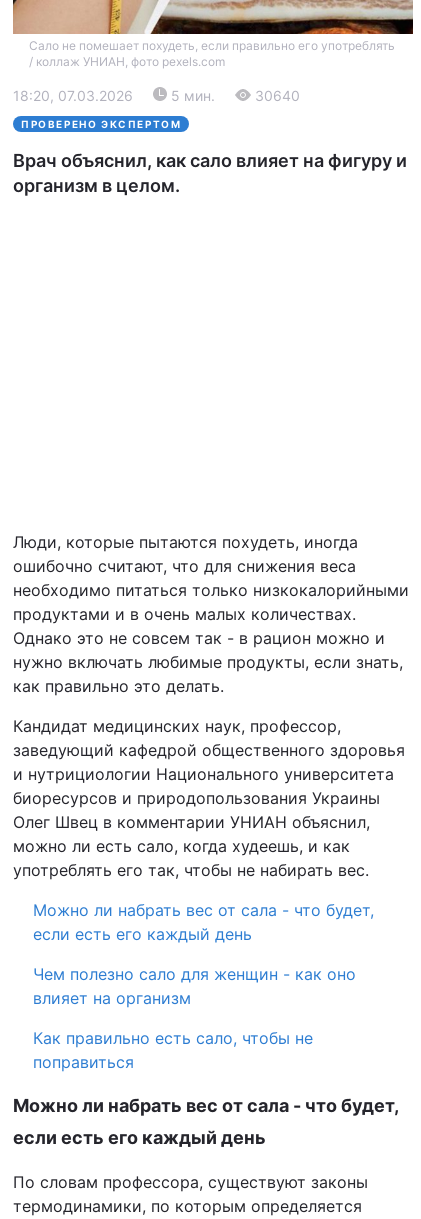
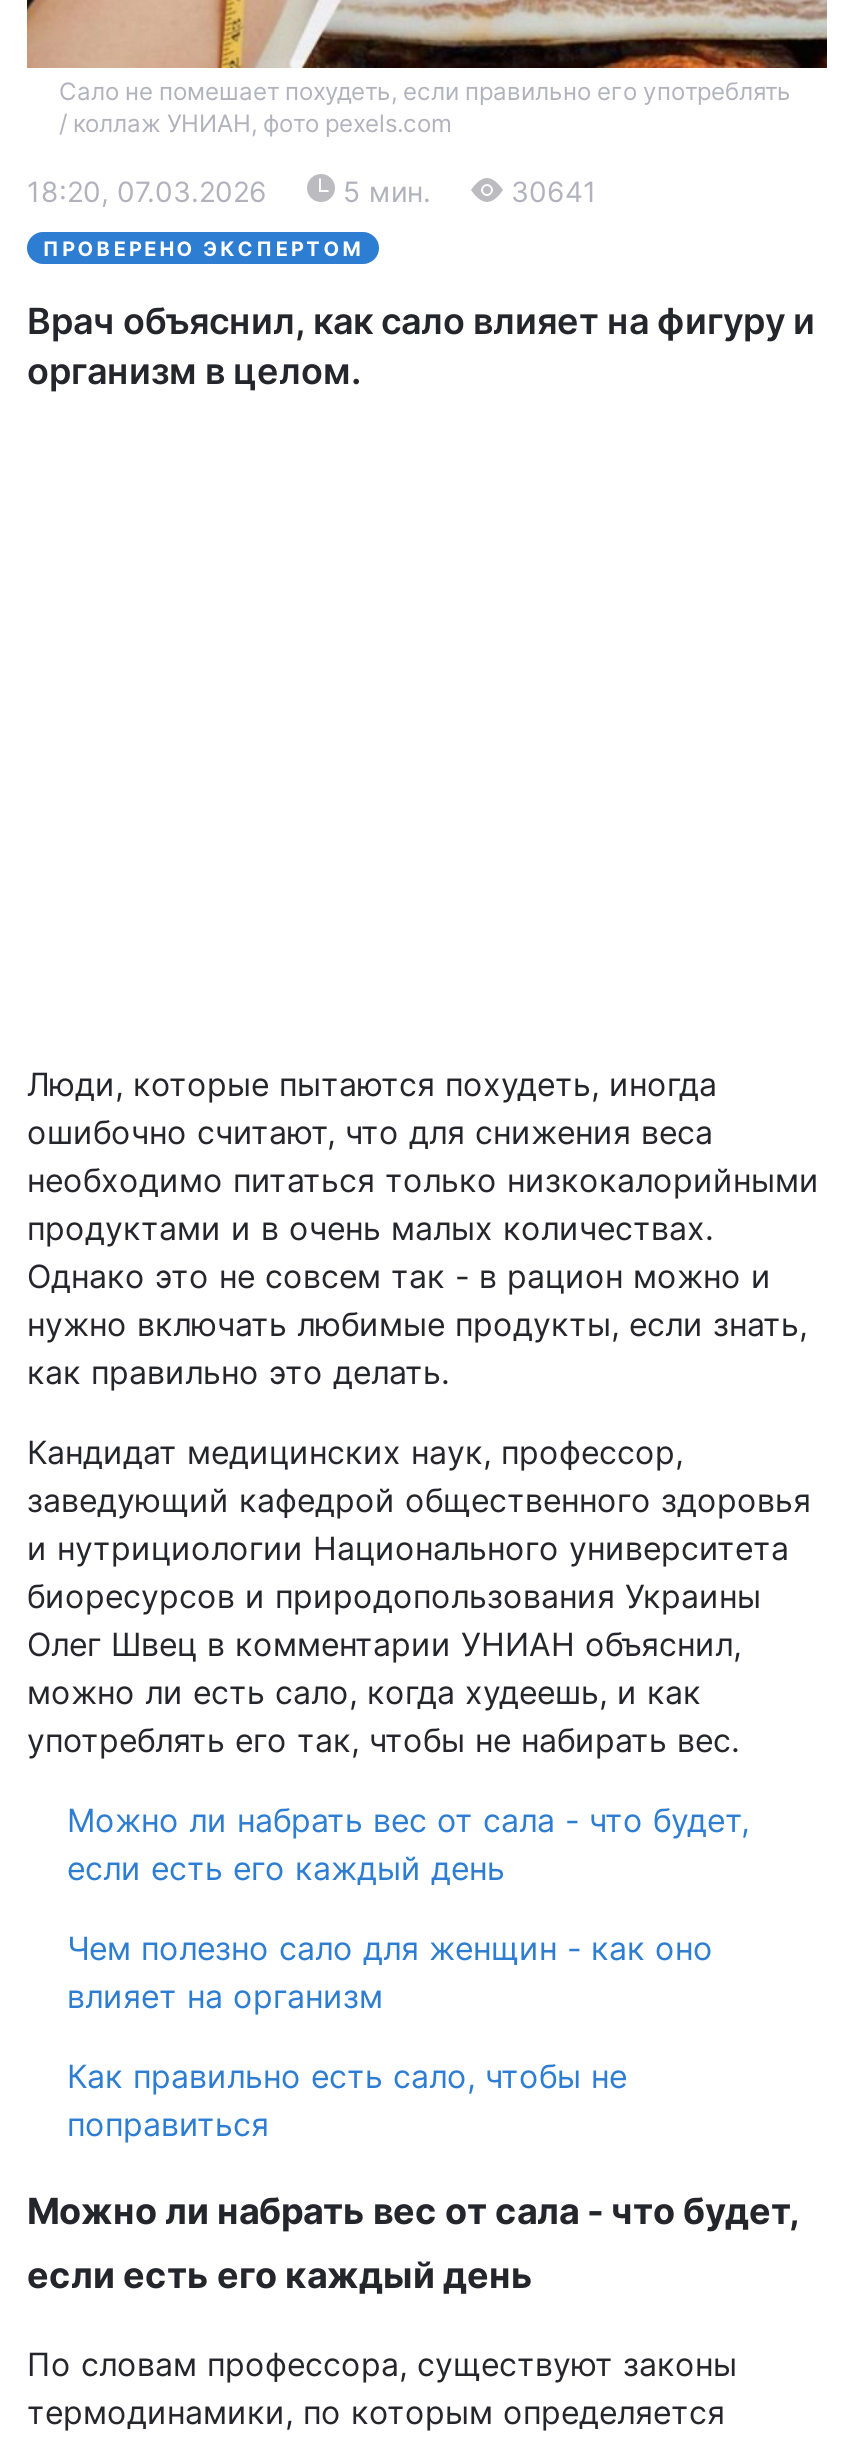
- 30640
+ 30641
